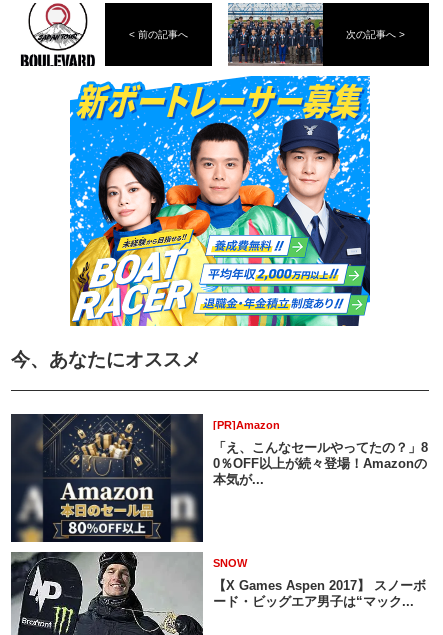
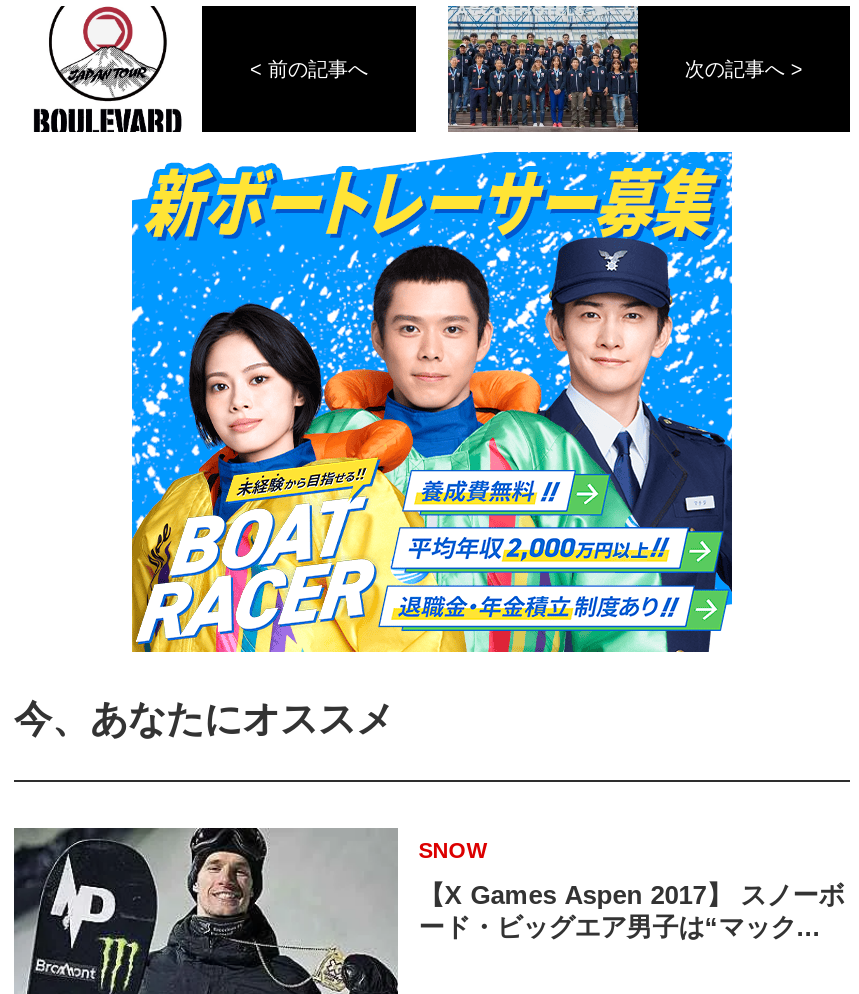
- [image]
- [PR]Amazon
- 「え、こんなセールやってたの？」8
- 0％OFF以上が続々登場！Amazonの
- 本気が...
